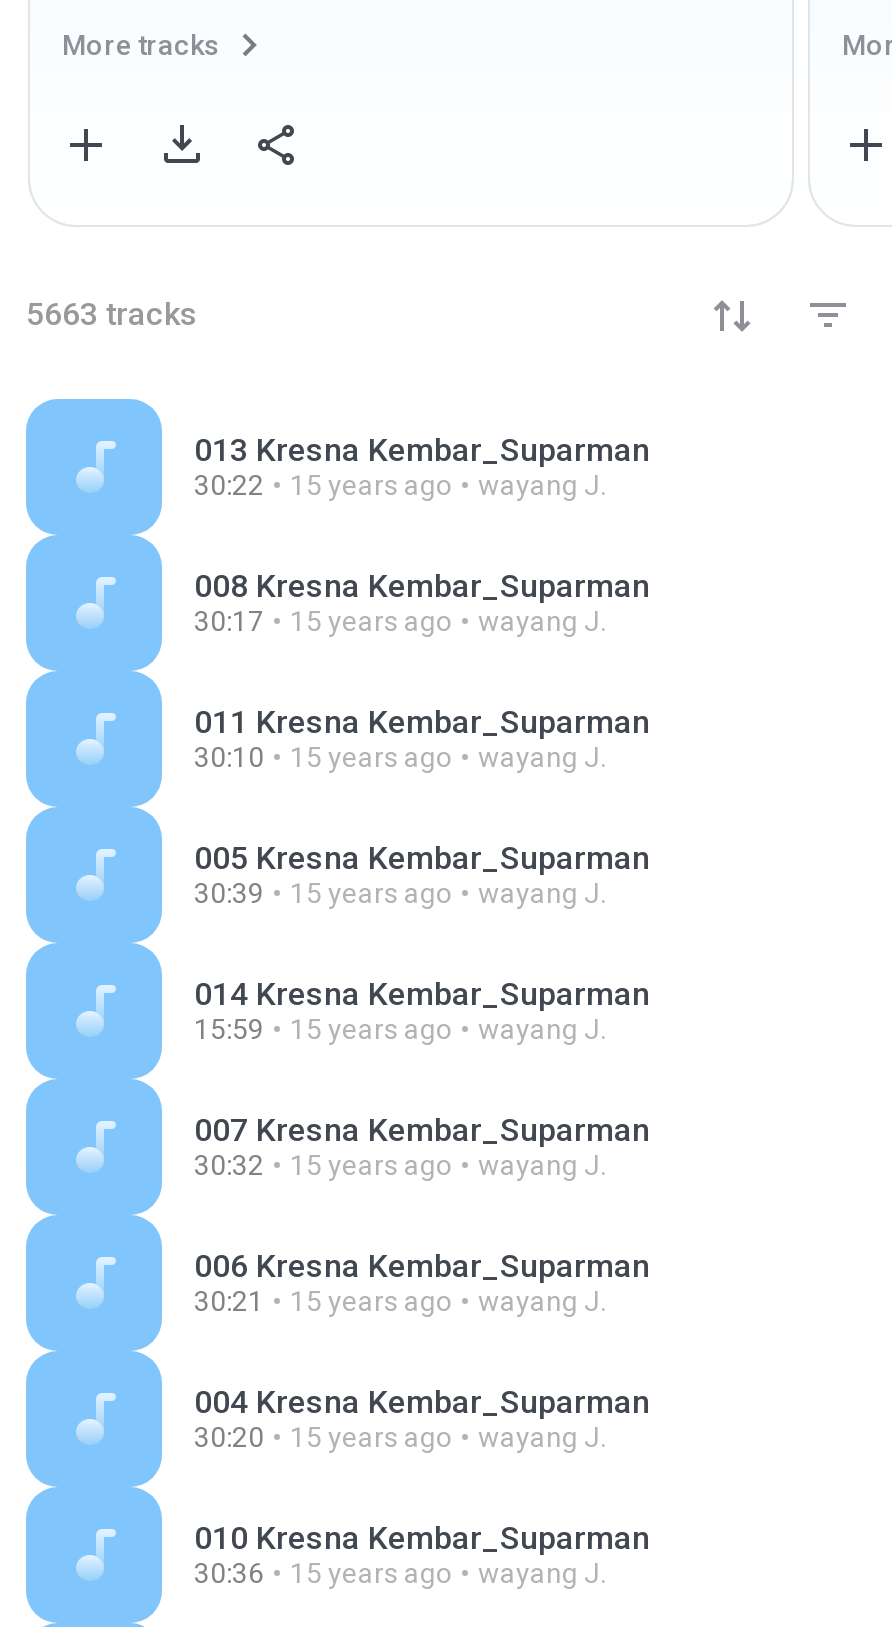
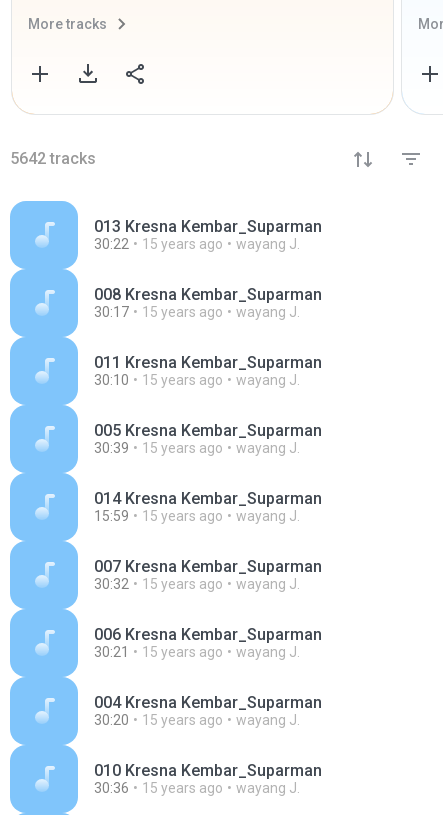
- 5663 tracks
+ 5642 tracks
